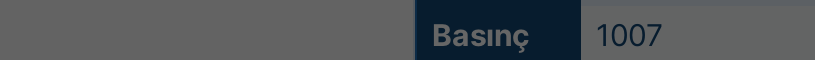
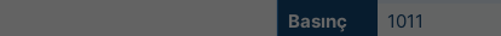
- Basınç 1007
+ Basınç 1011
